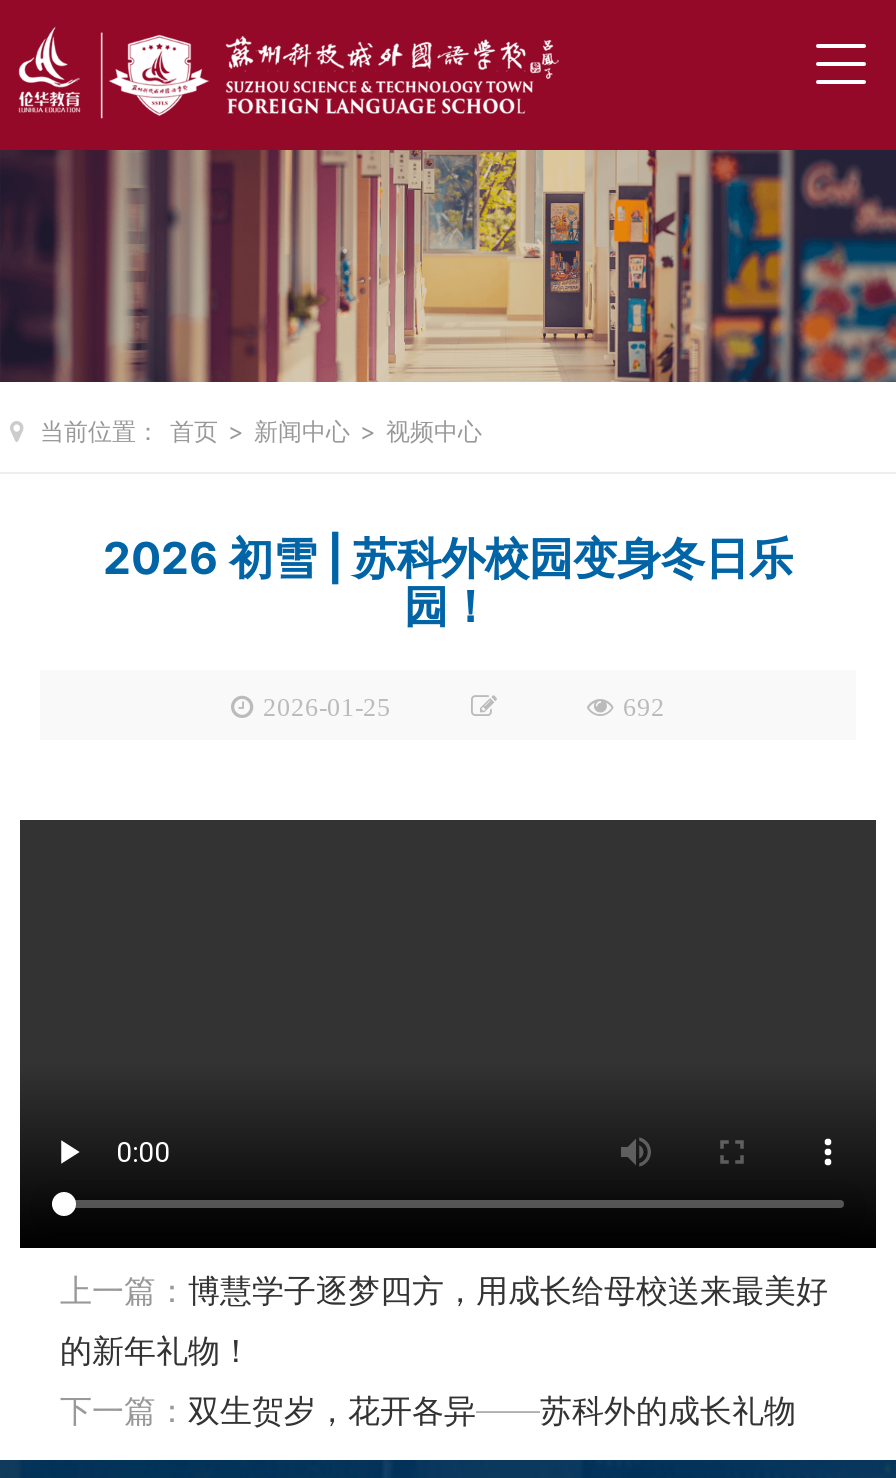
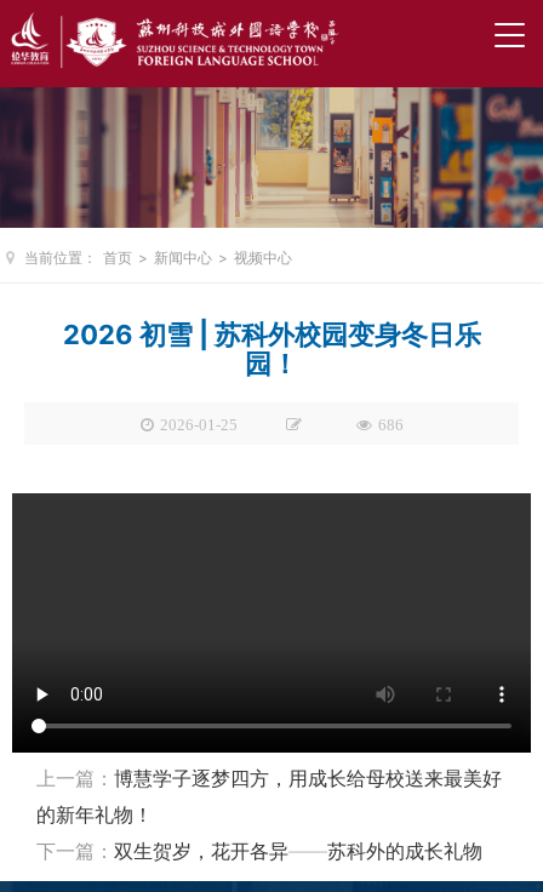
- 692
+ 686
